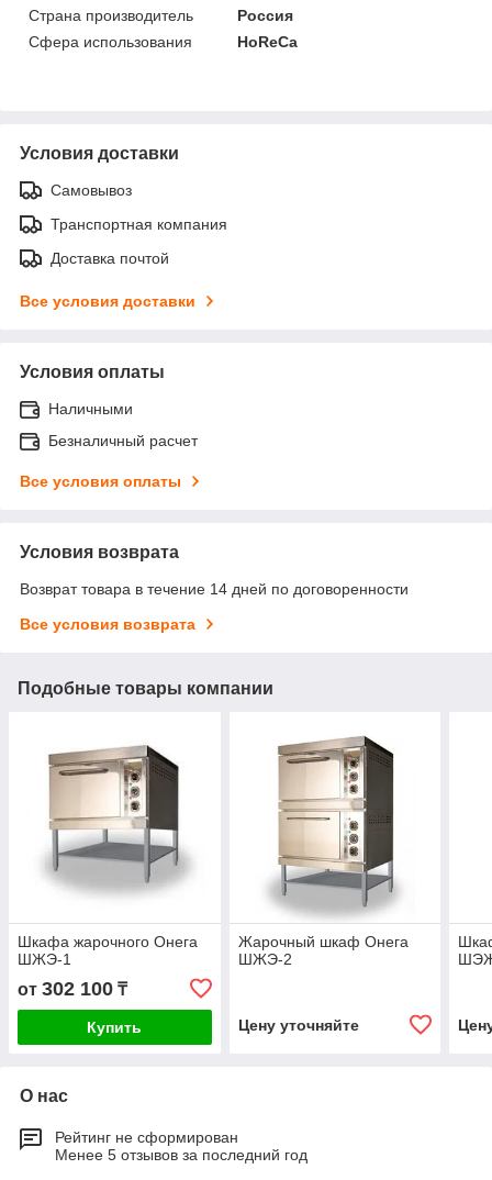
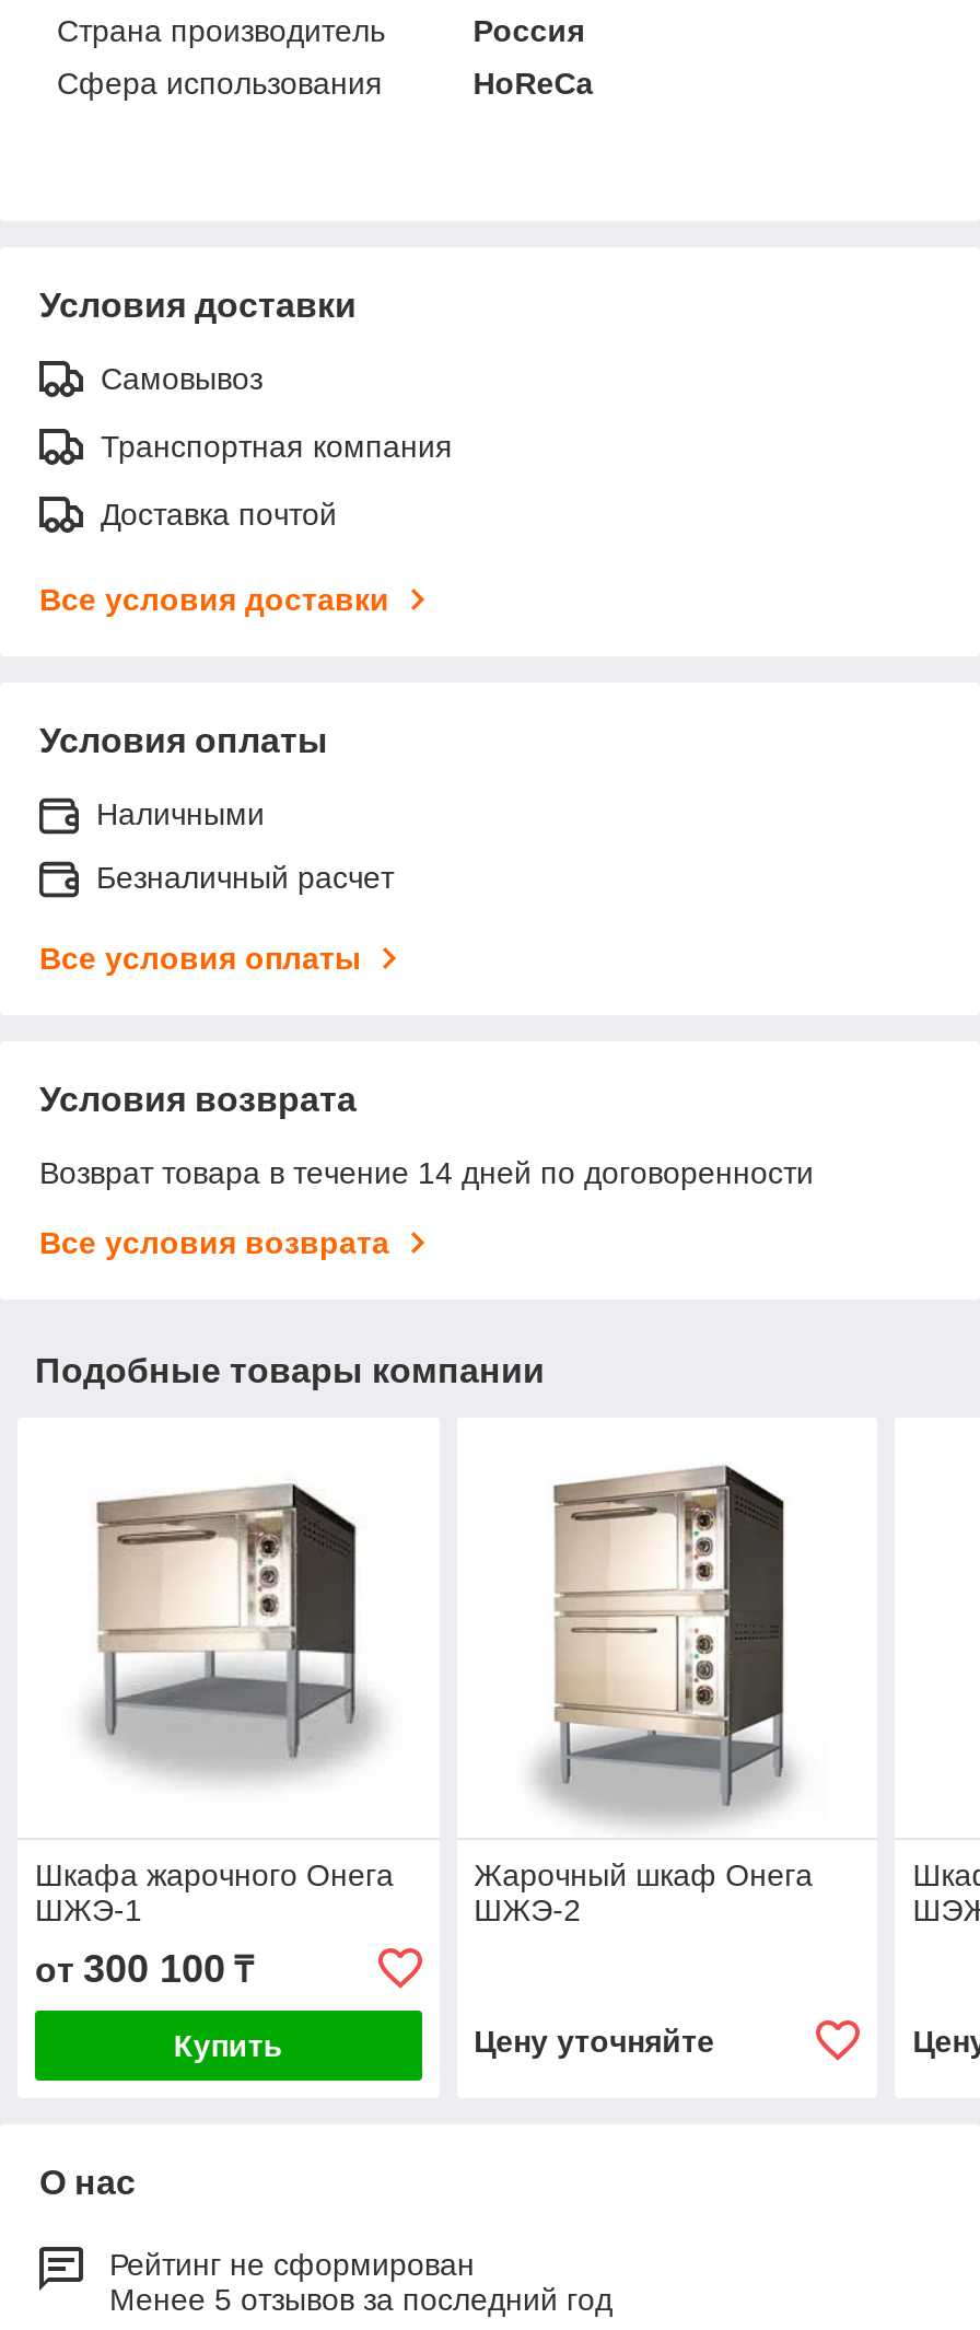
- от 302 100 ₸
+ от 300 100 ₸
